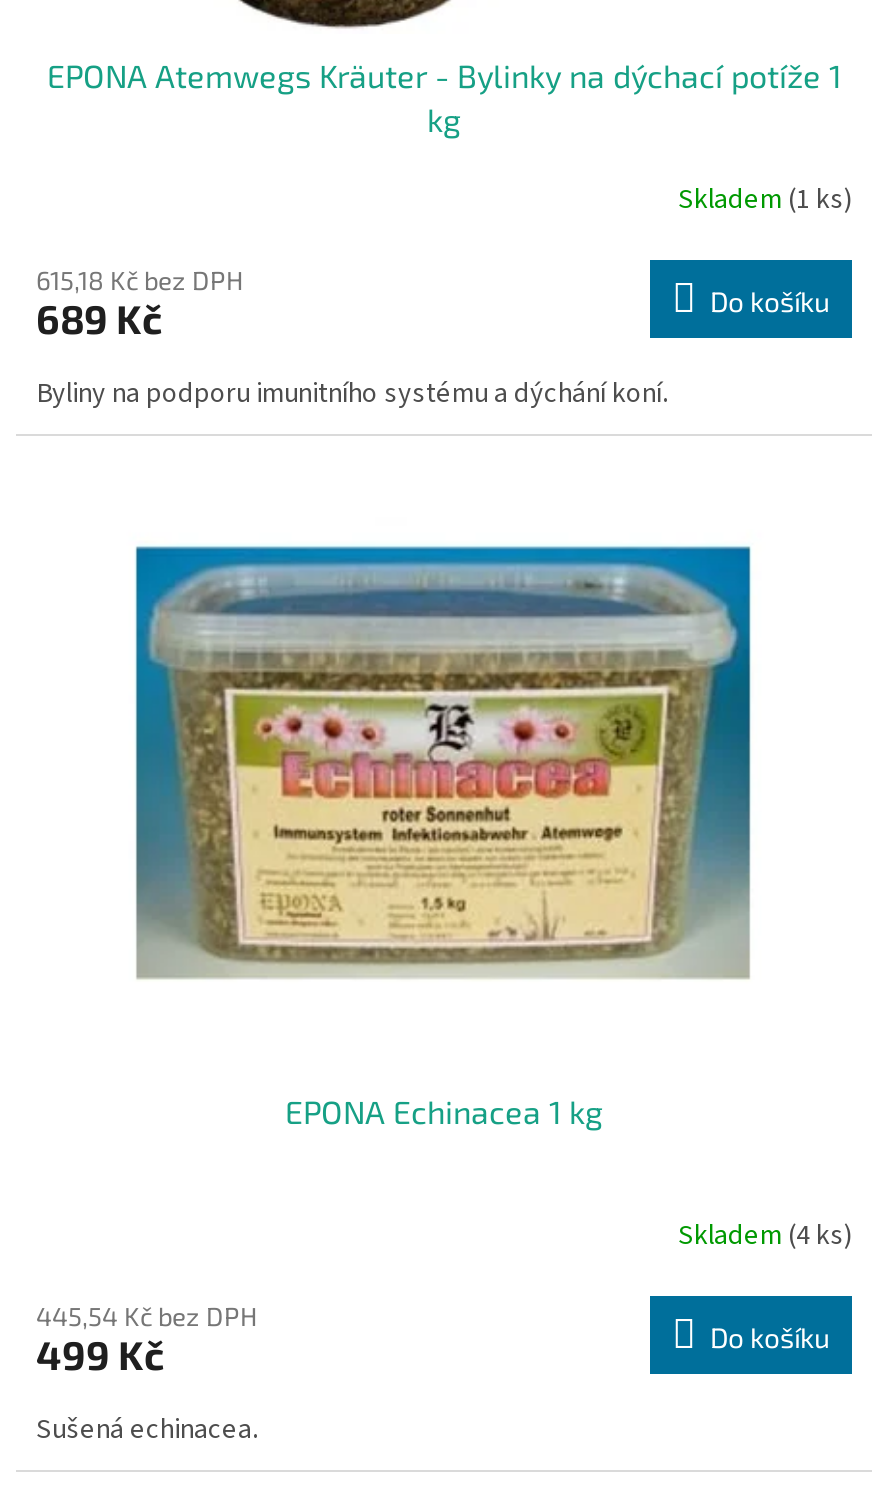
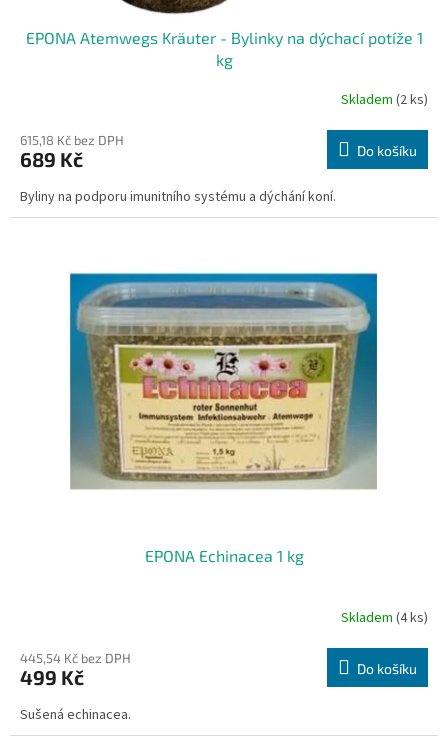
- Skladem (1 ks)
+ Skladem (2 ks)
